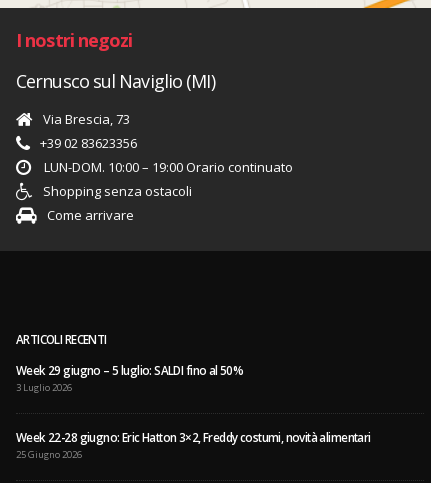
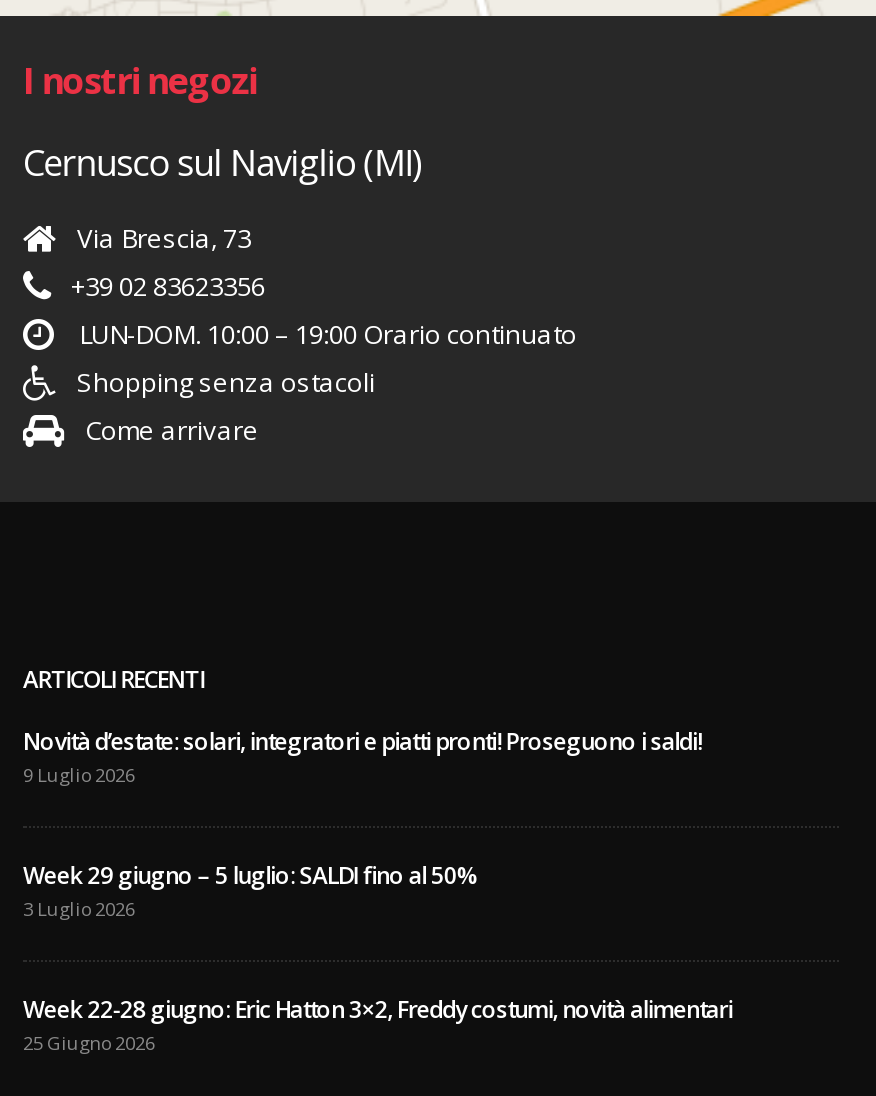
+ Novità d’estate: solari, integratori e piatti pronti! Proseguono i saldi!
+ 9 Luglio 2026
